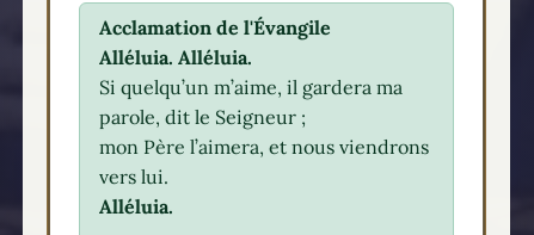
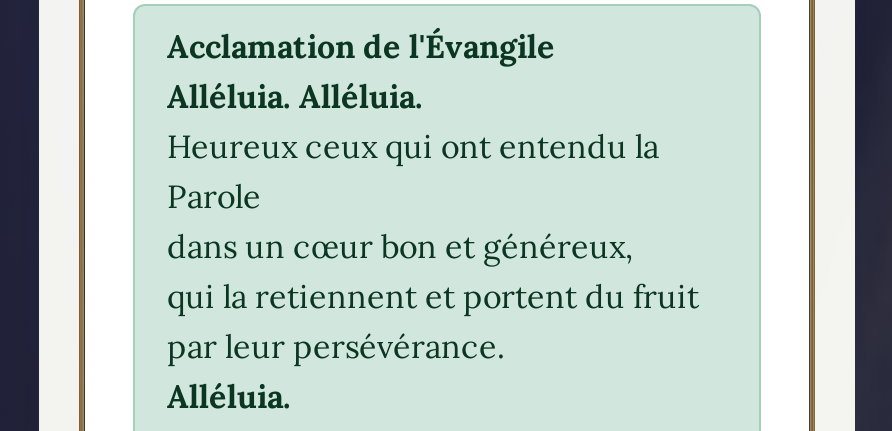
- Si quelqu’un m’aime, il gardera ma
- parole, dit le Seigneur ;
- mon Père l’aimera, et nous viendrons
- vers lui.
+ Heureux ceux qui ont entendu la
+ Parole
+ dans un cœur bon et généreux,
+ qui la retiennent et portent du fruit
+ par leur persévérance.
